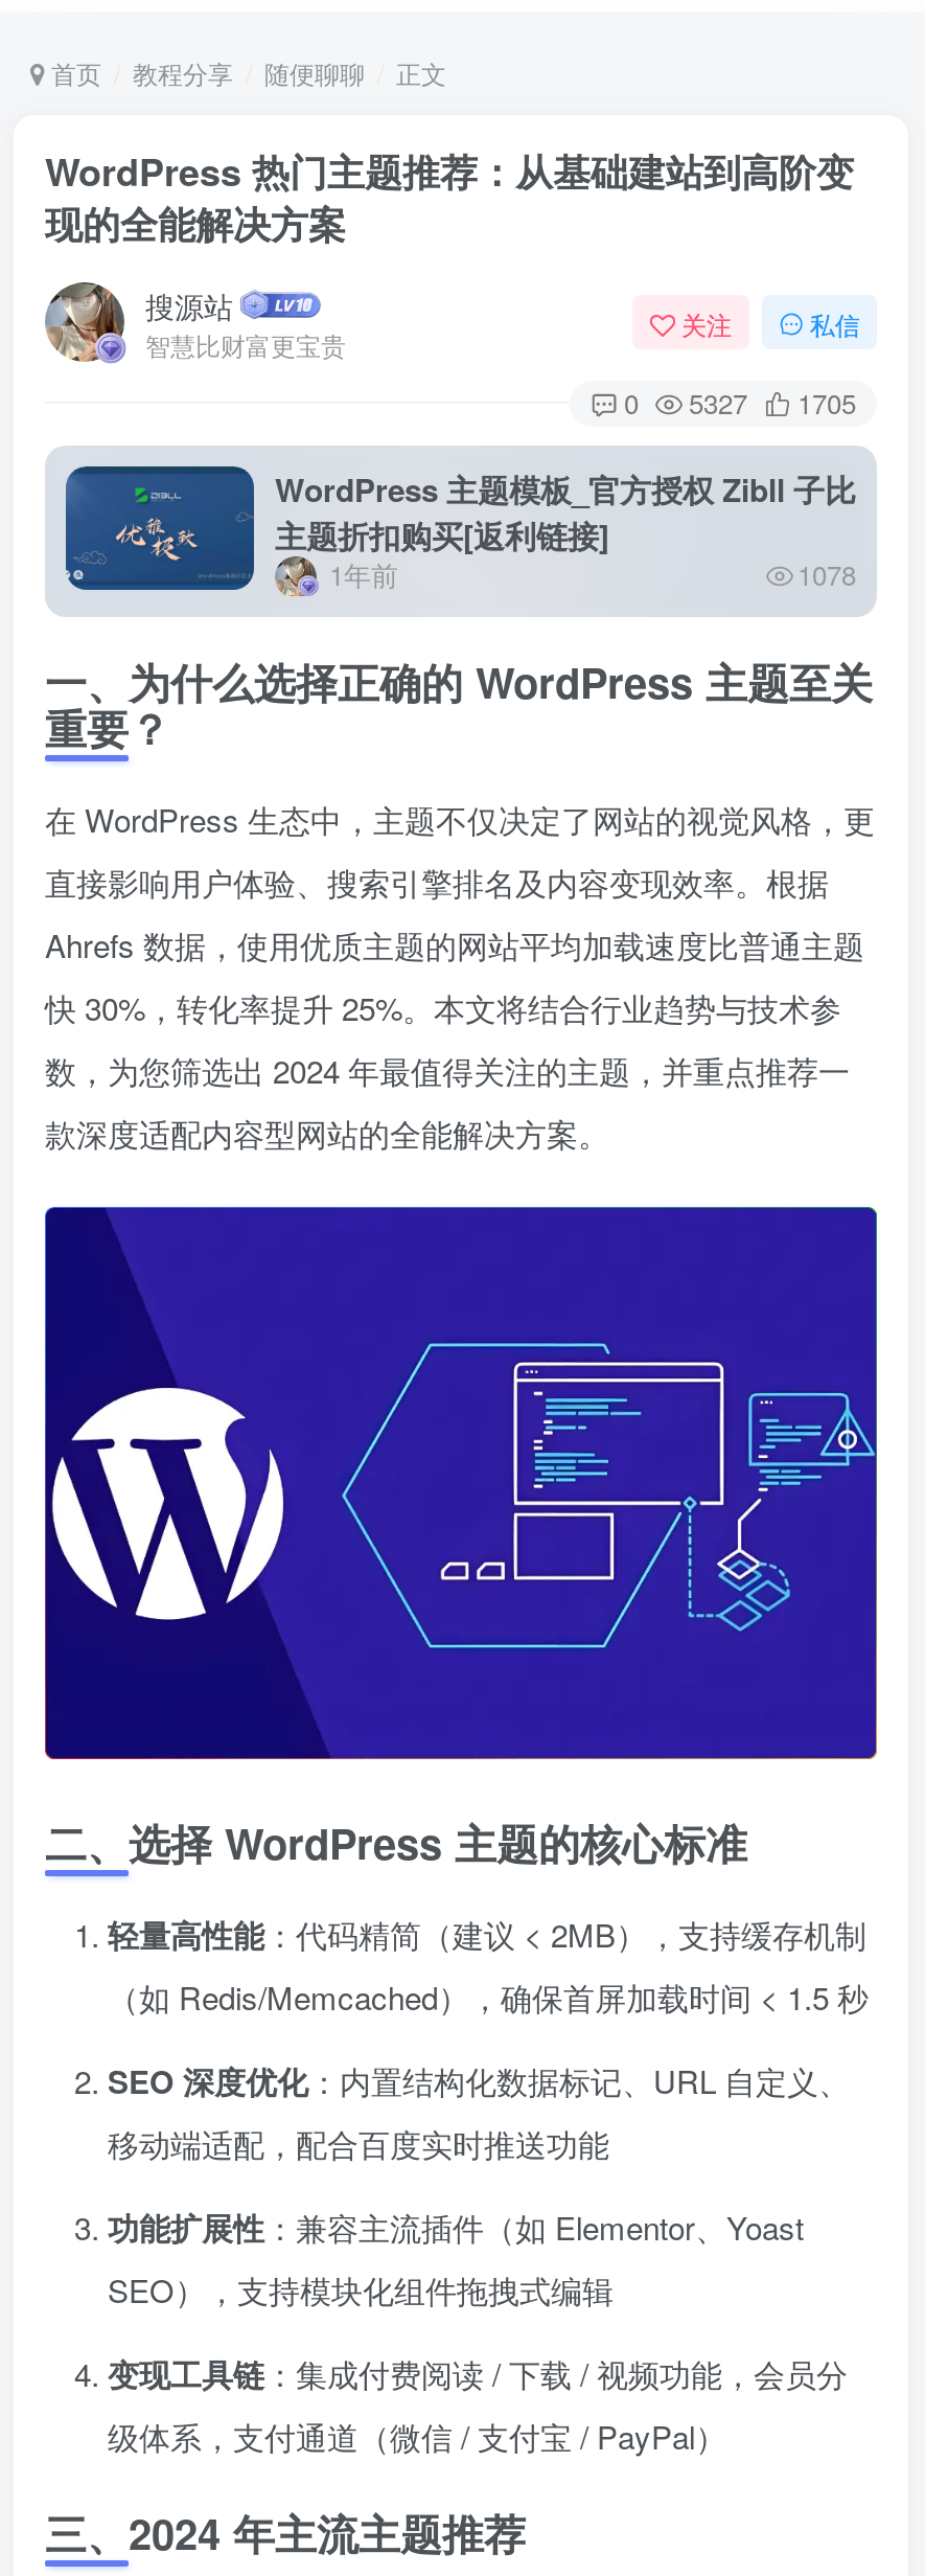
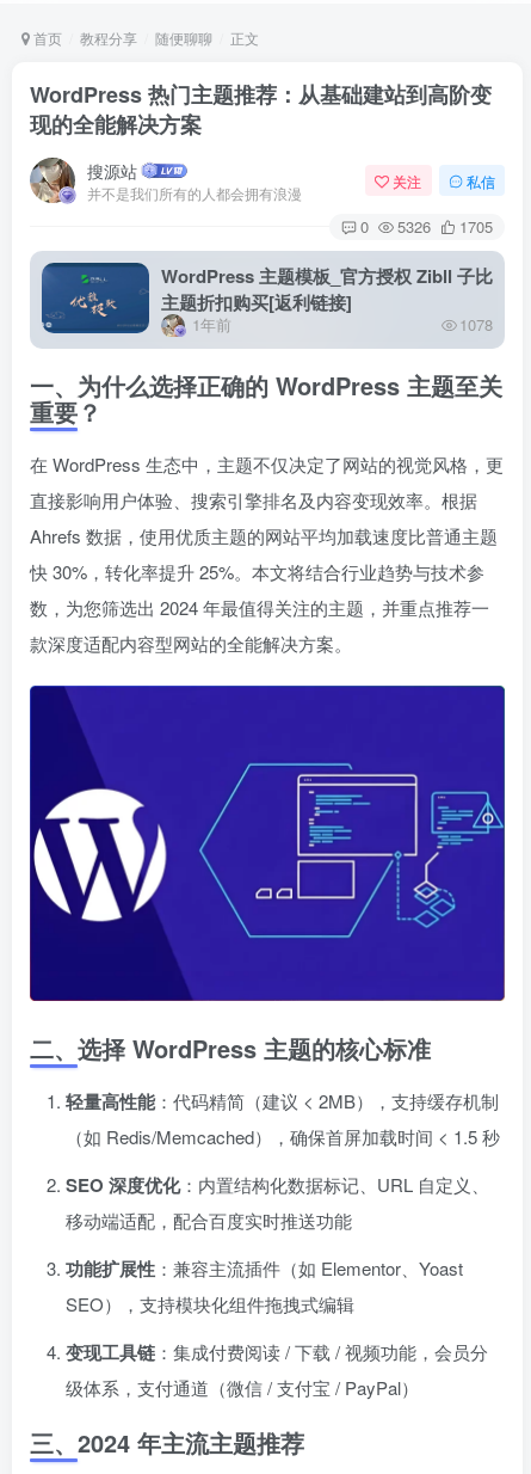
- 智慧比财富更宝贵
+ 并不是我们所有的人都会拥有浪漫

- 0 5327 1705
+ 0 5326 1705
